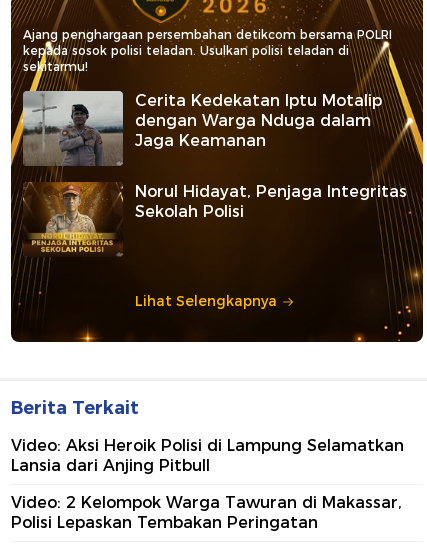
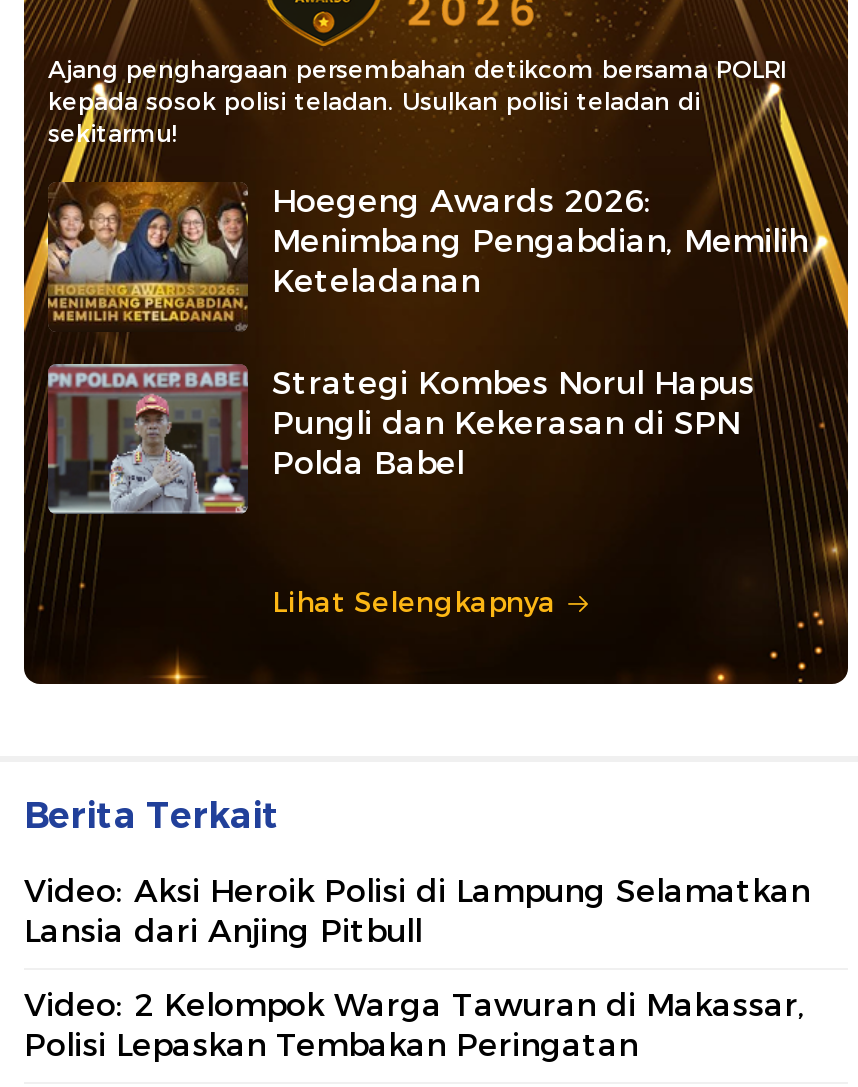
- [image]
- Cerita Kedekatan Iptu Motalip
- dengan Warga Nduga dalam
- Jaga Keamanan
+ [image]
+ Hoegeng Awards 2026:
+ Menimbang Pengabdian, Memilih
+ Keteladanan

- [image]
- Norul Hidayat, Penjaga Integritas
- Sekolah Polisi
+ [image]
+ Strategi Kombes Norul Hapus
+ Pungli dan Kekerasan di SPN
+ Polda Babel
